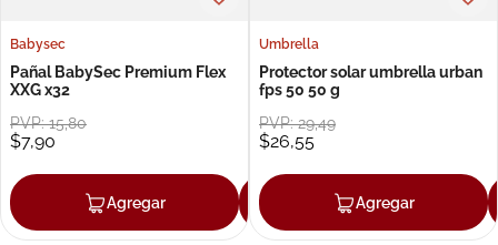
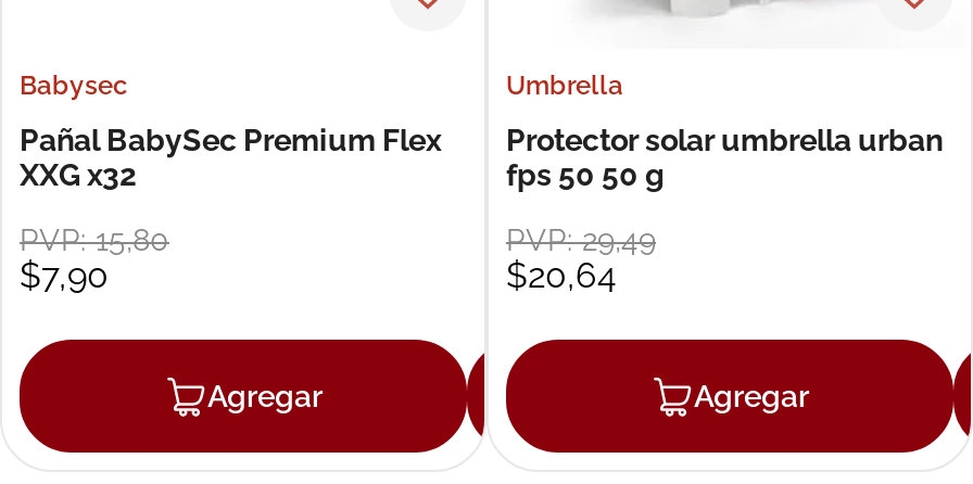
- $26,55
+ $20,64
